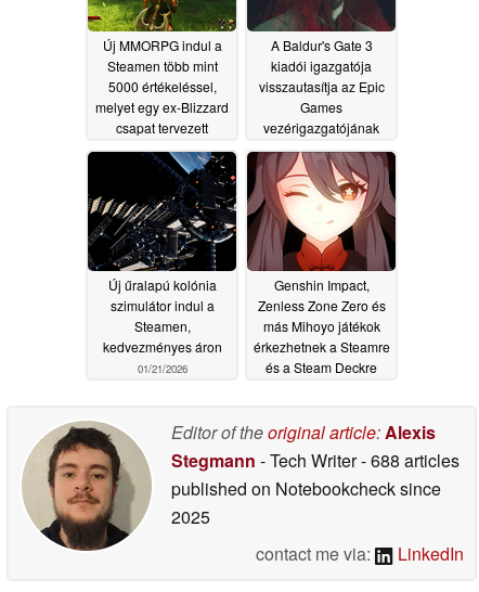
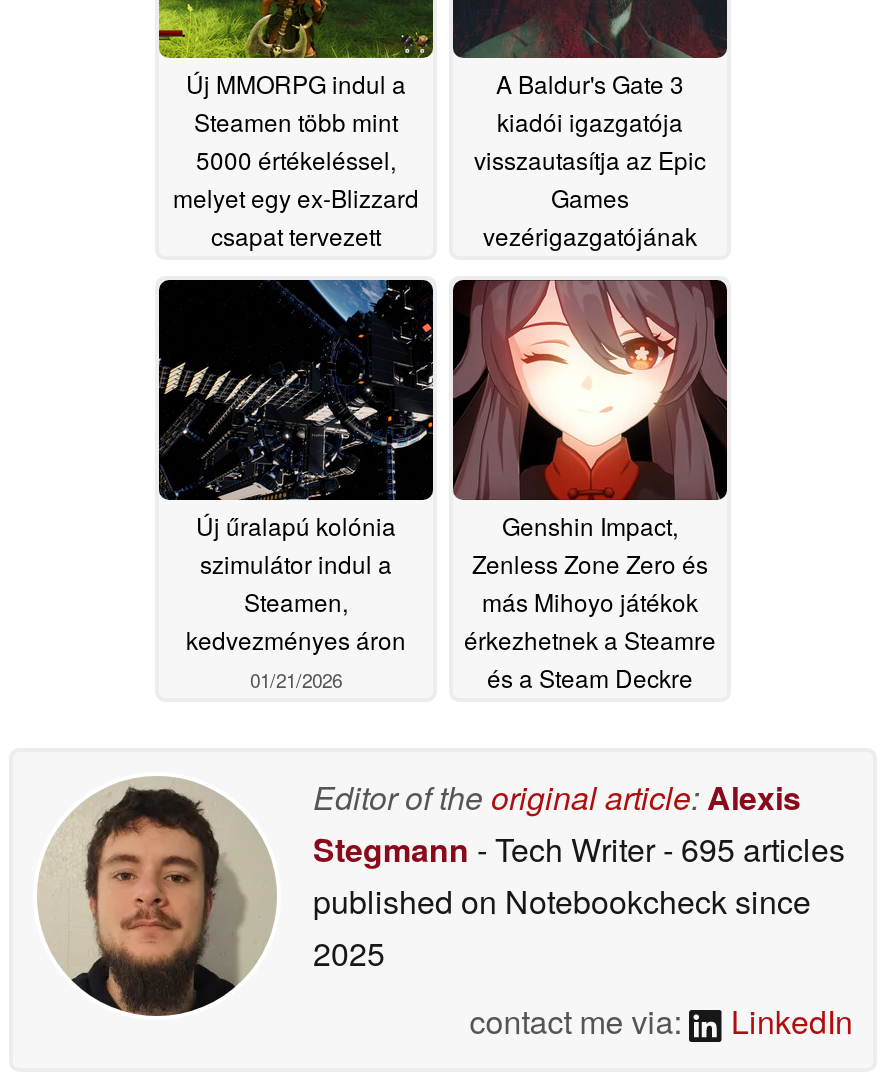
- Stegmann - Tech Writer - 688 articles
+ Stegmann - Tech Writer - 695 articles
